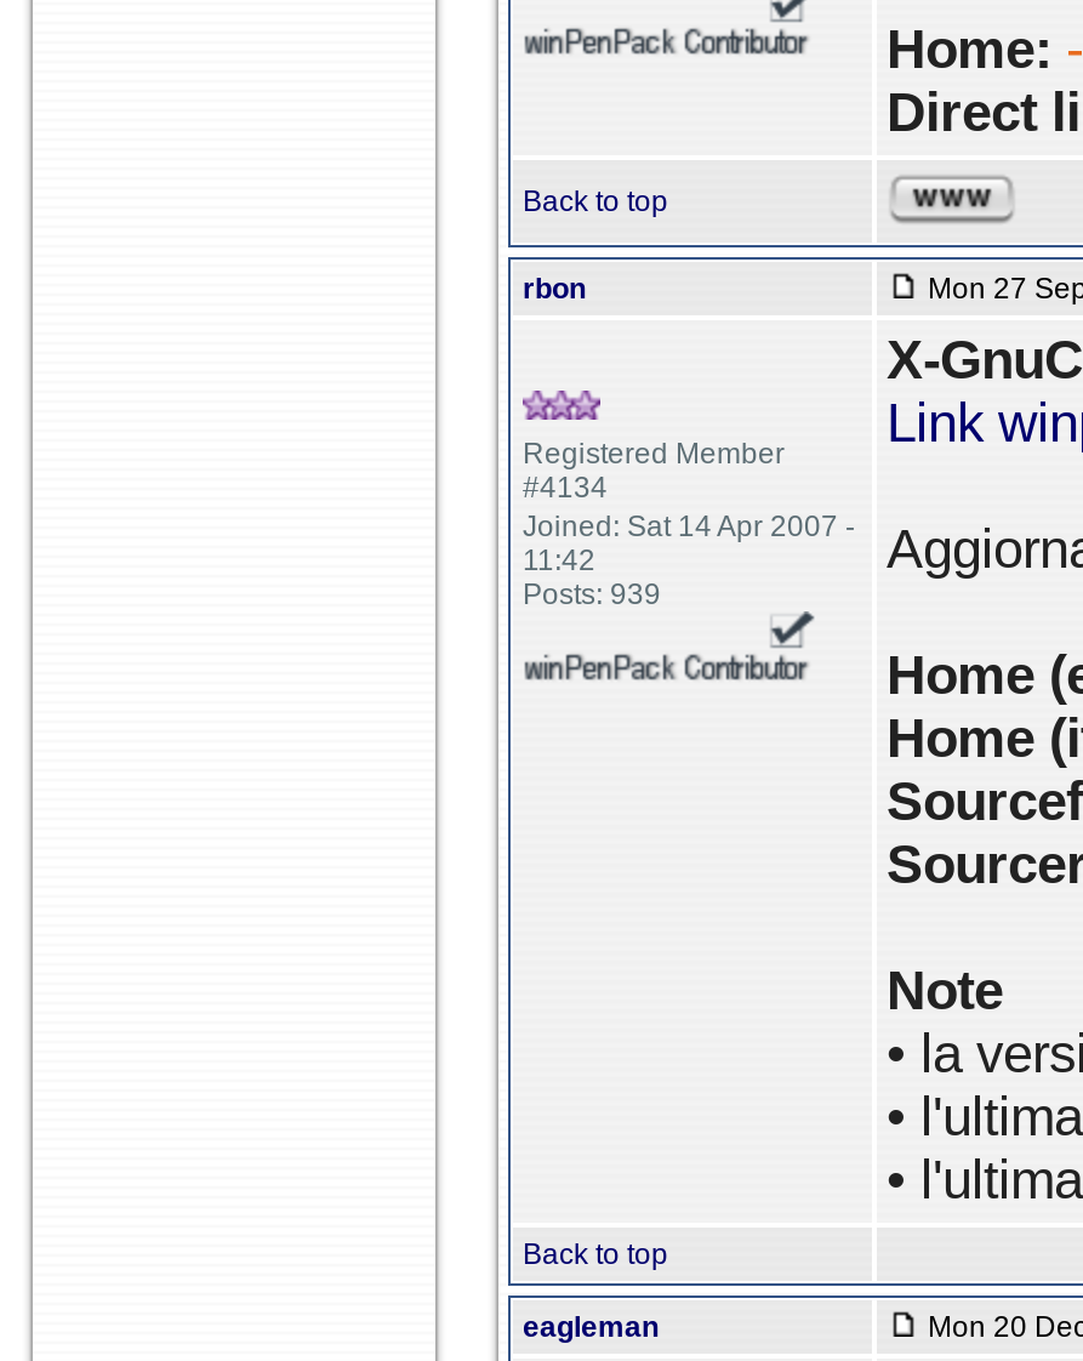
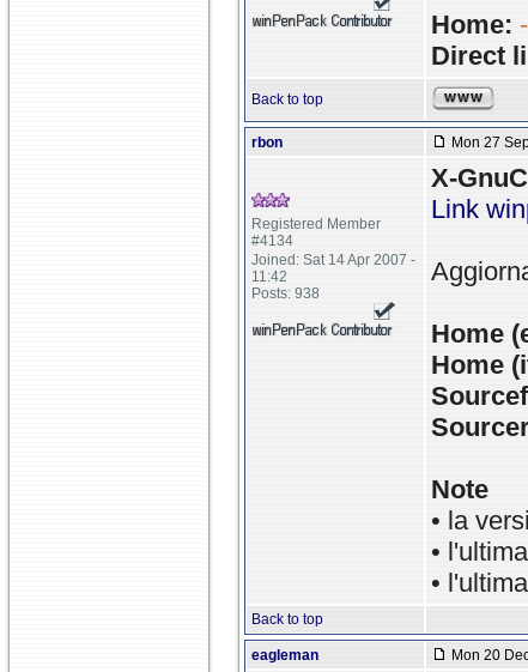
- Posts: 939
+ Posts: 938
